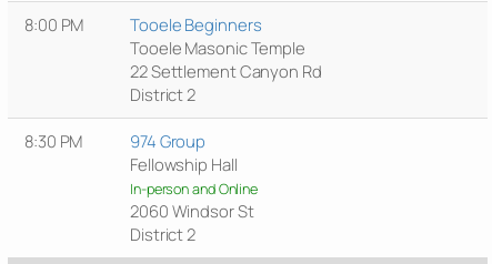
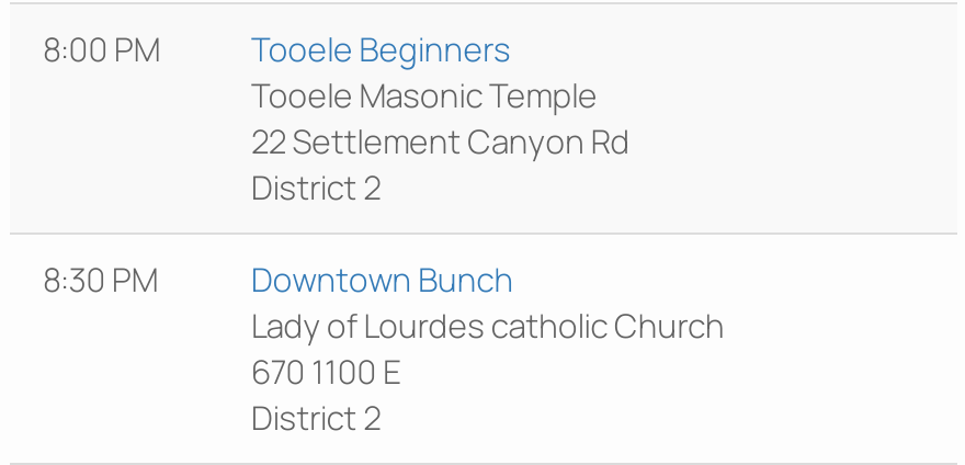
- 974 Group
- Fellowship Hall
- In-person and Online
- 2060 Windsor St
+ Downtown Bunch
+ Lady of Lourdes catholic Church
+ 670 1100 E
